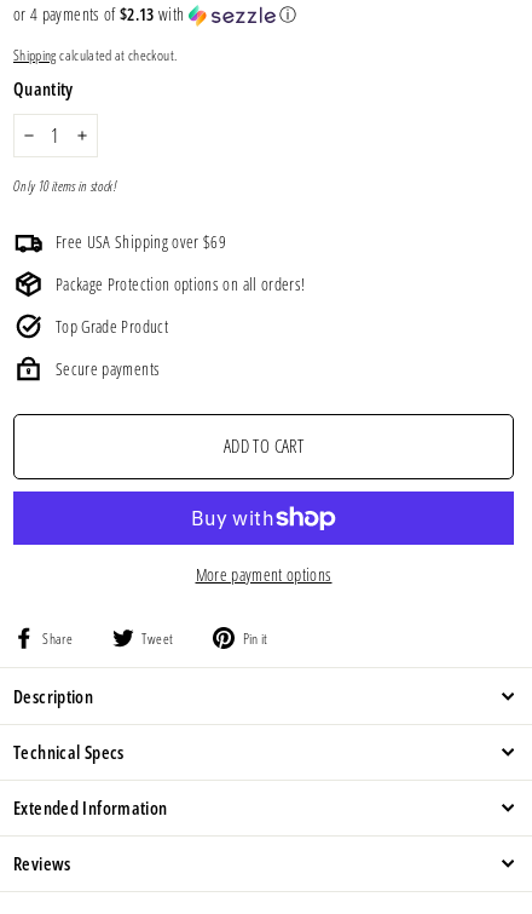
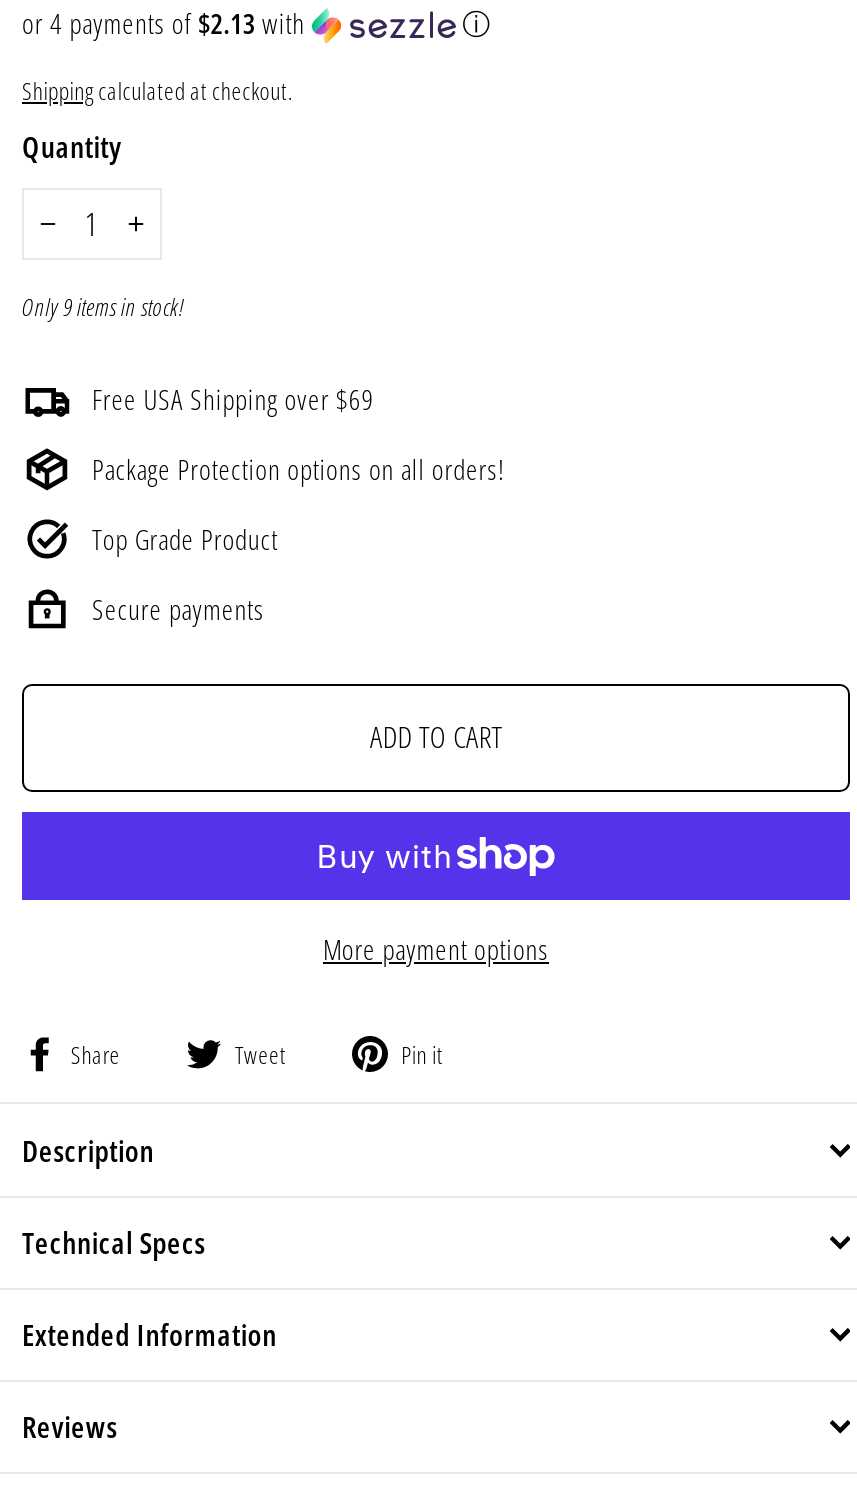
- Only 10 items in stock!
+ Only 9 items in stock!
